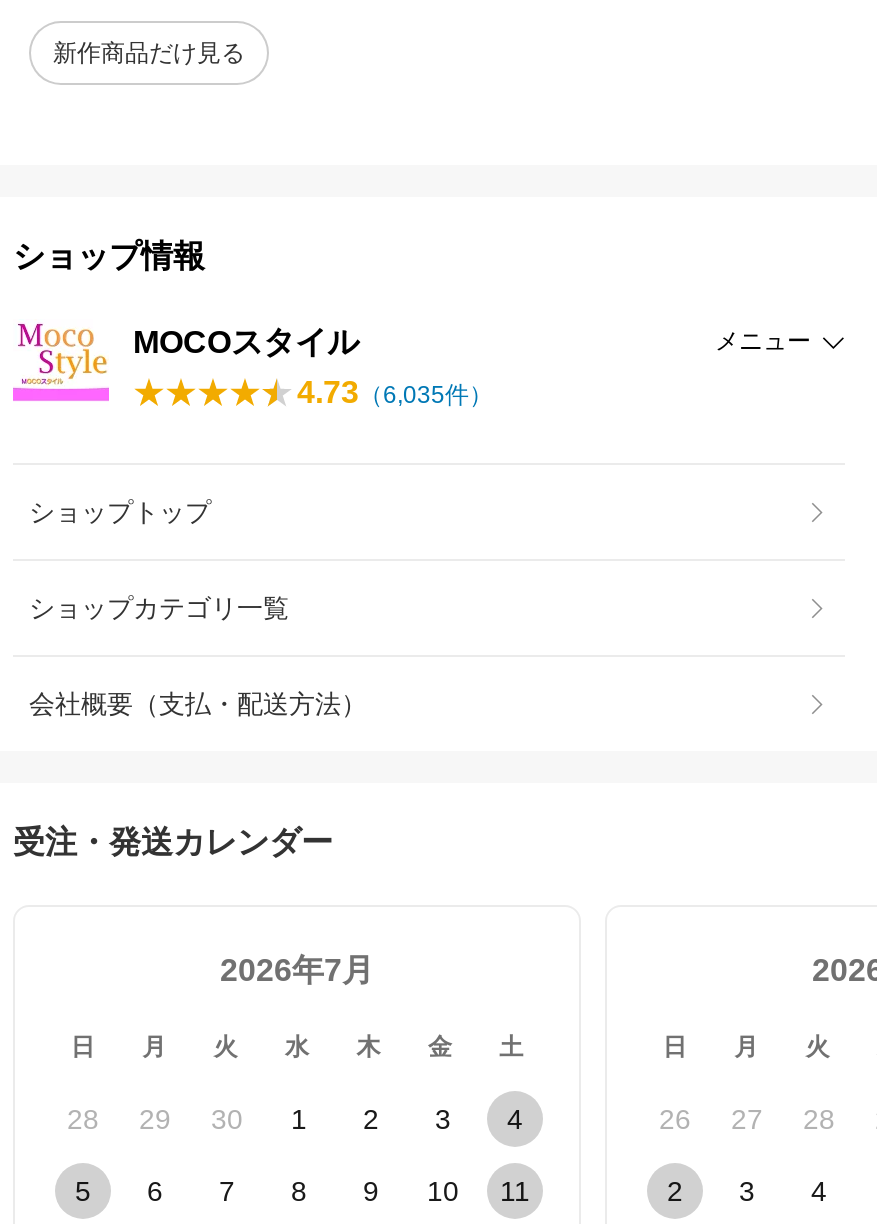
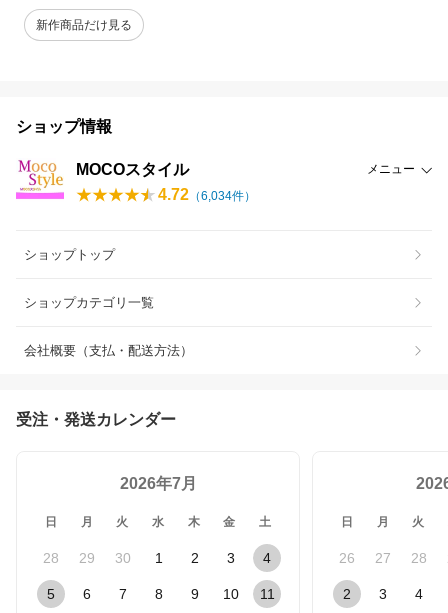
- 4.73（6,035件）
+ 4.72（6,034件）
